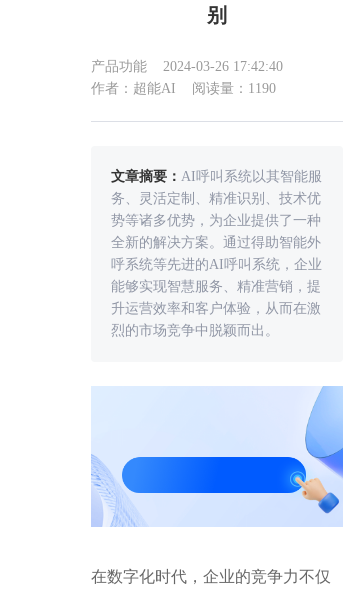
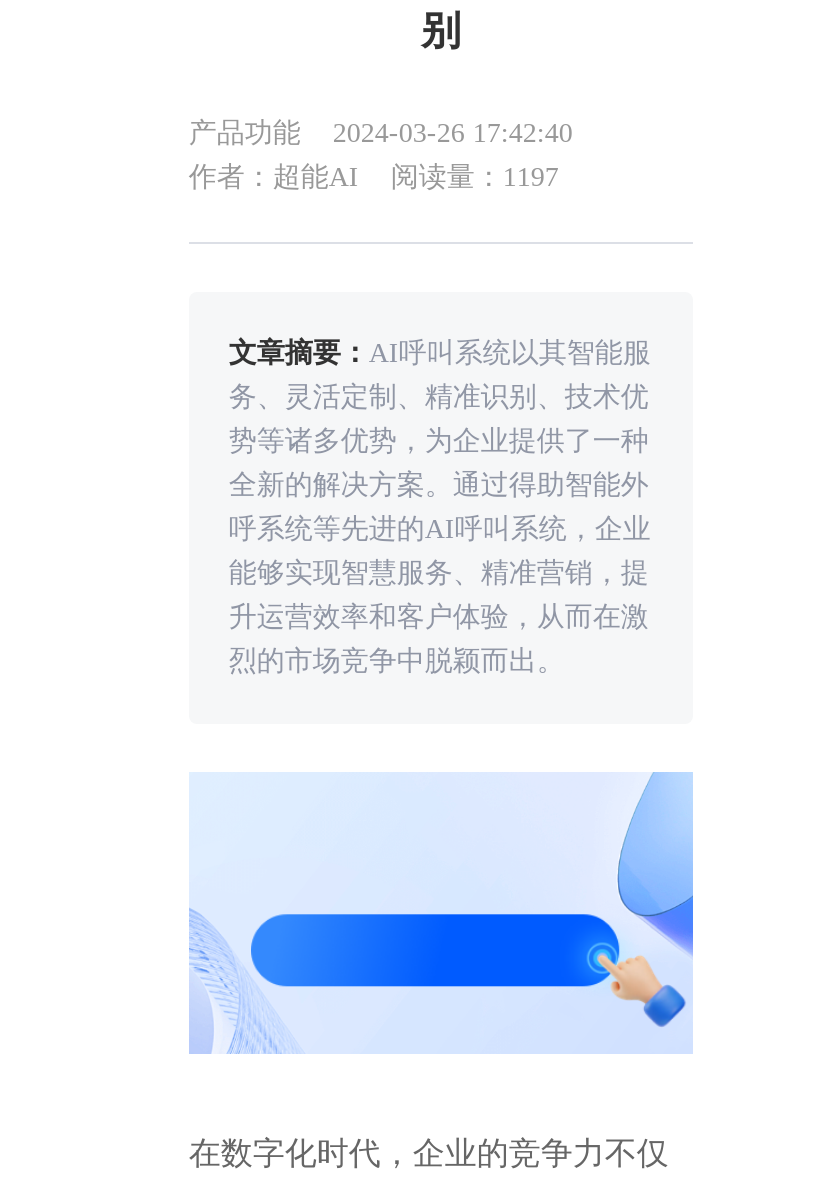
- 作者：超能AI 阅读量：1190
+ 作者：超能AI 阅读量：1197
